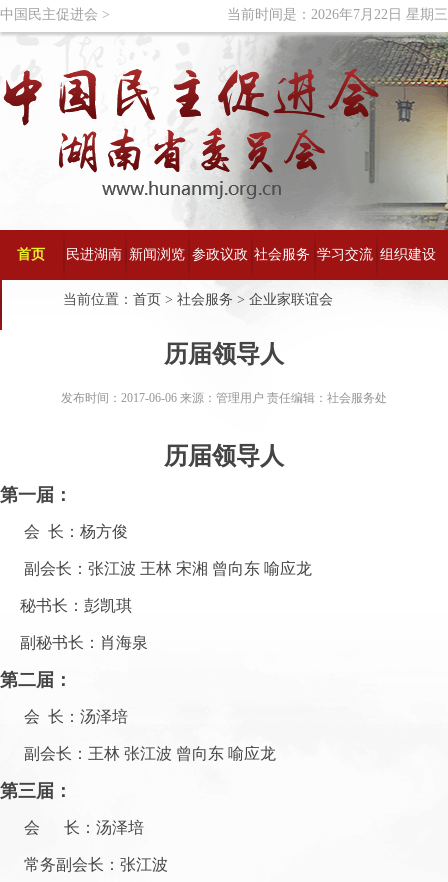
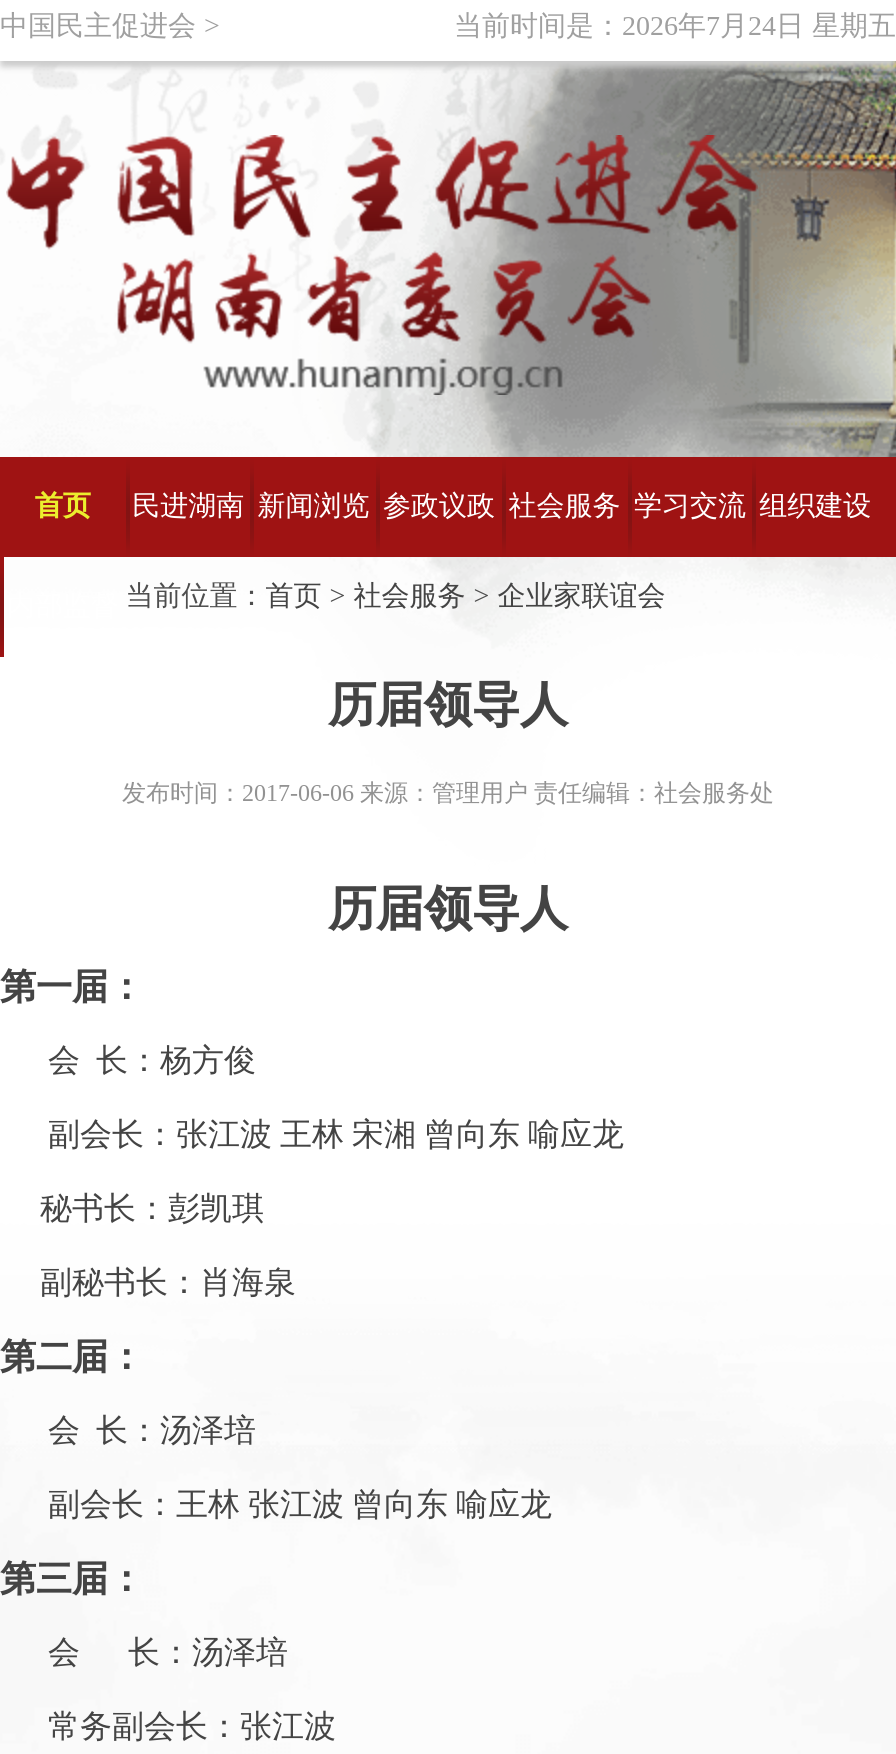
- 当前时间是：2026年7月22日 星期三
+ 当前时间是：2026年7月24日 星期五
